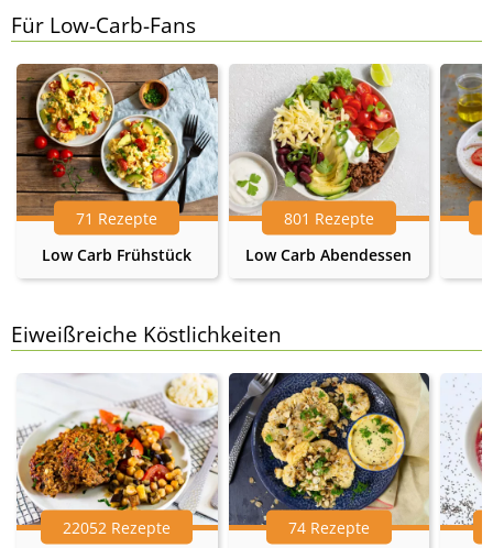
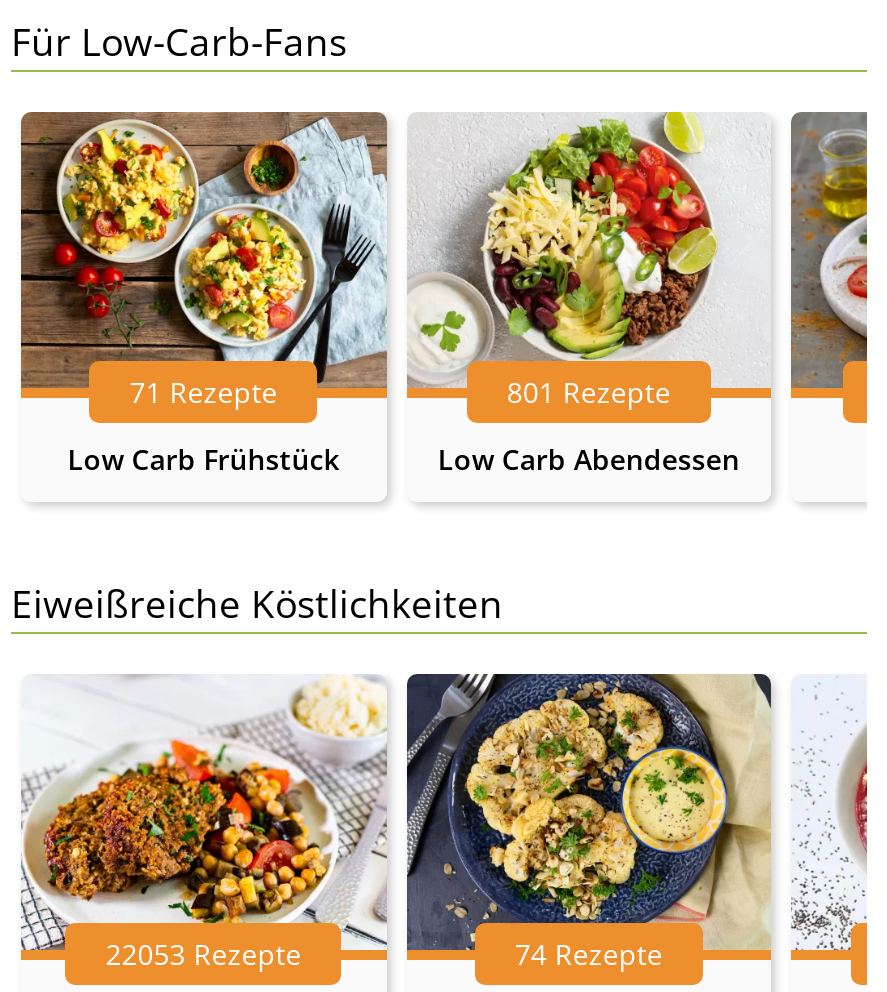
- 22052 Rezepte
+ 22053 Rezepte
